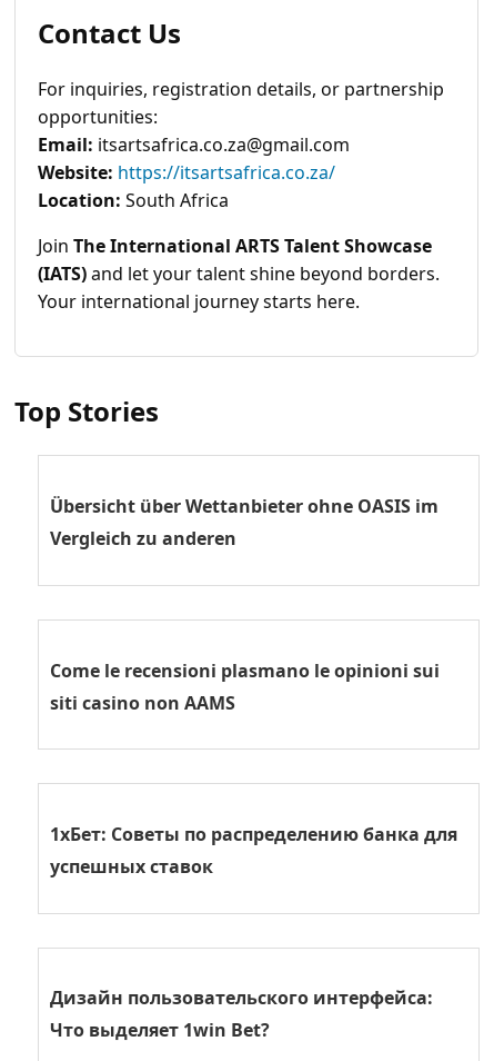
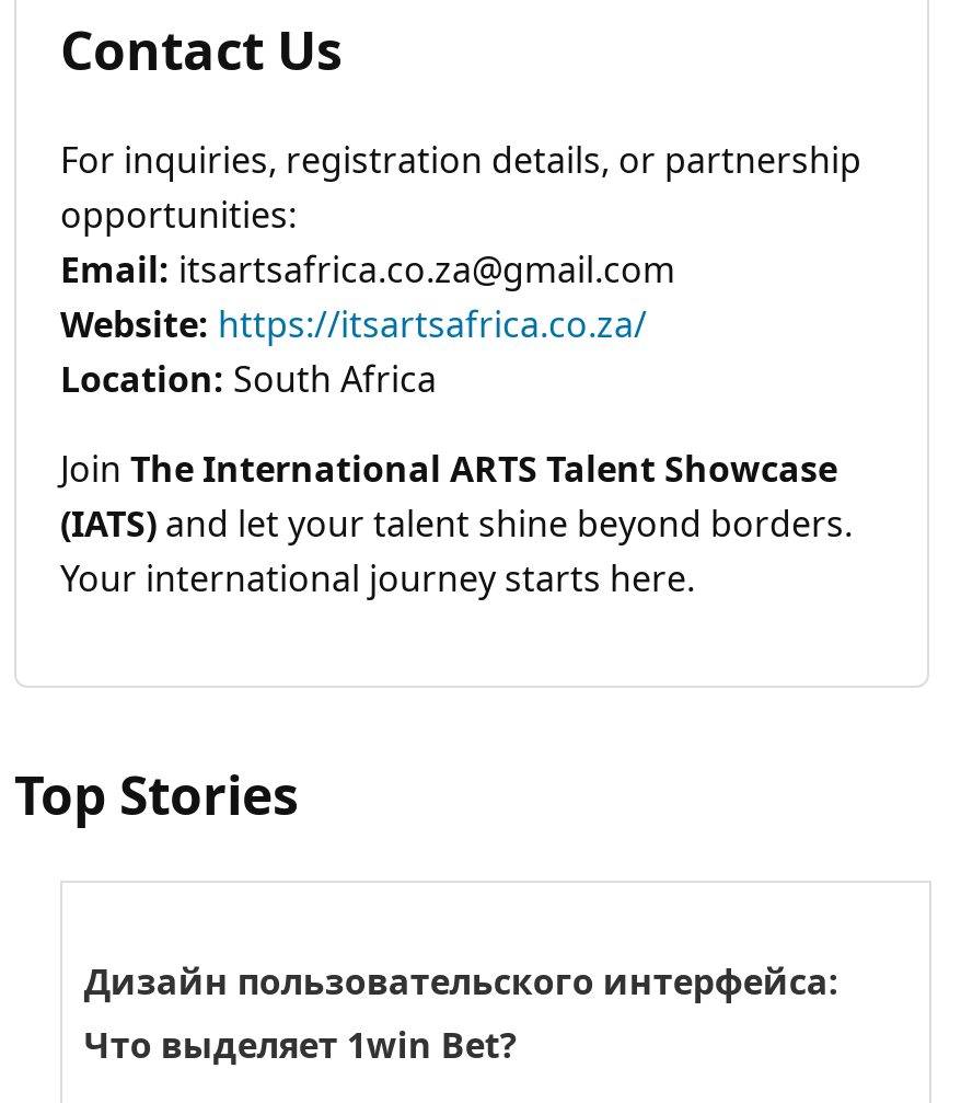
- Übersicht über Wettanbieter ohne OASIS im
- Vergleich zu anderen

- Come le recensioni plasmano le opinioni sui
- siti casino non AAMS

- 1хБет: Советы по распределению банка для
- успешных ставок
